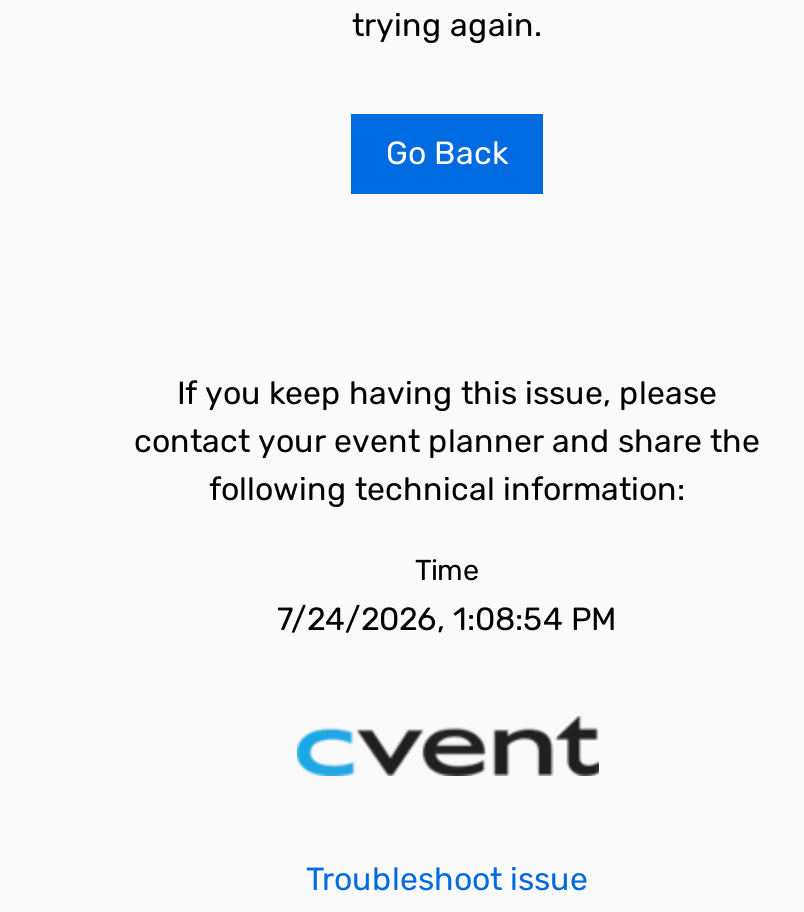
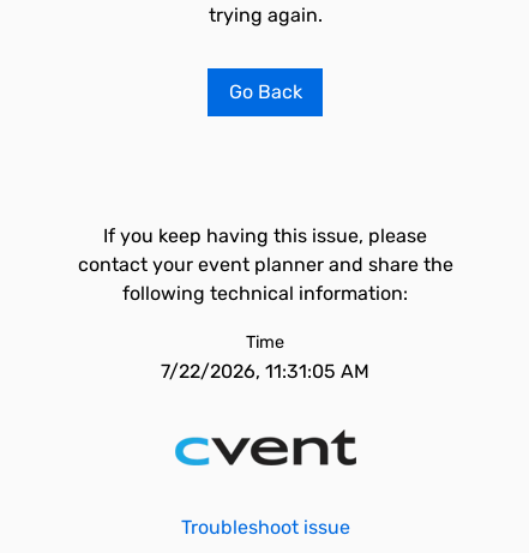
- 7/24/2026, 1:08:54 PM
+ 7/22/2026, 11:31:05 AM
